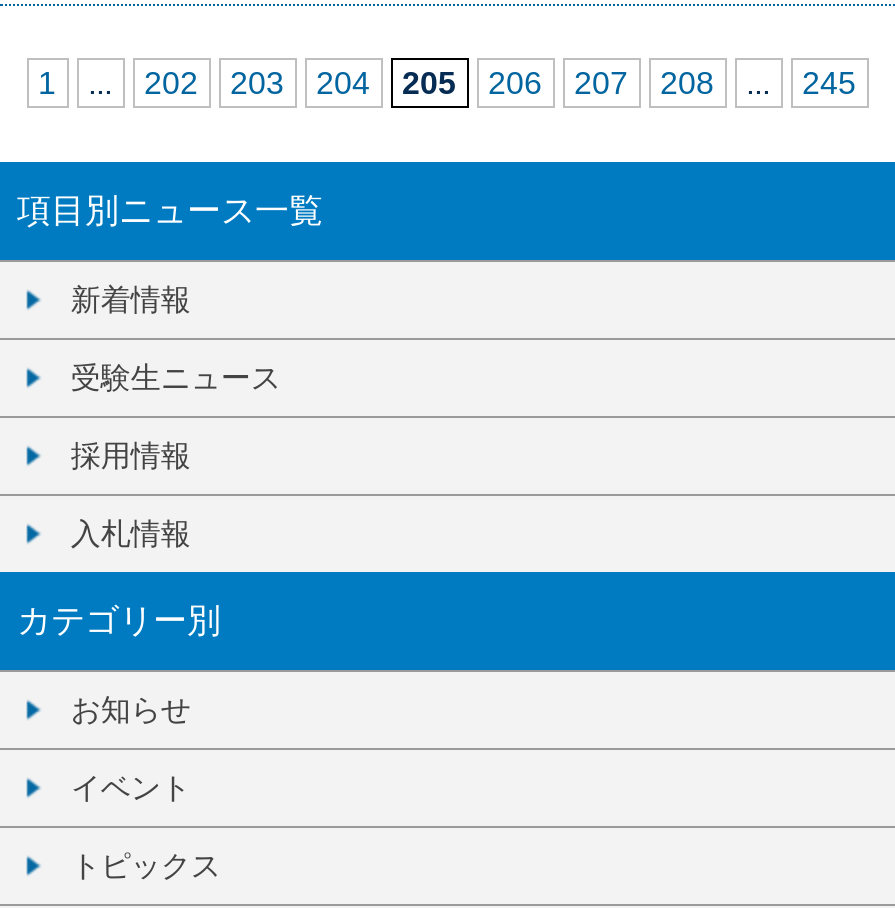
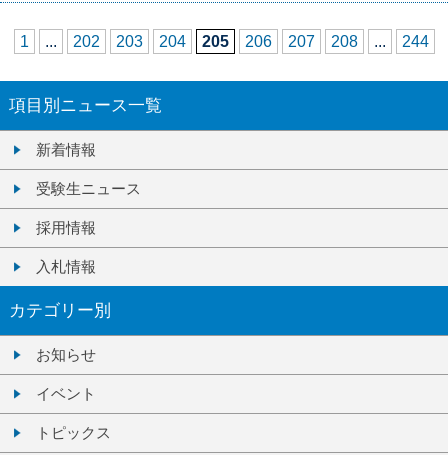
- 245
+ 244
